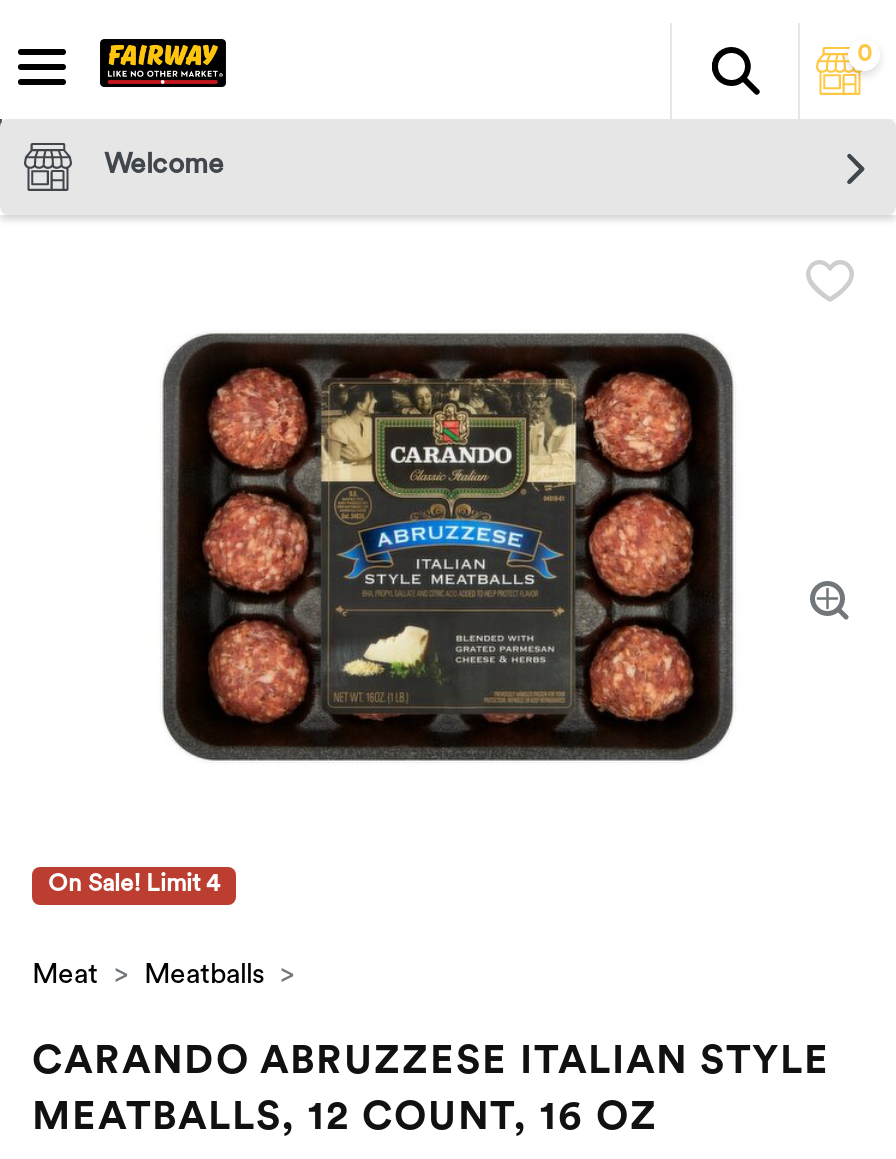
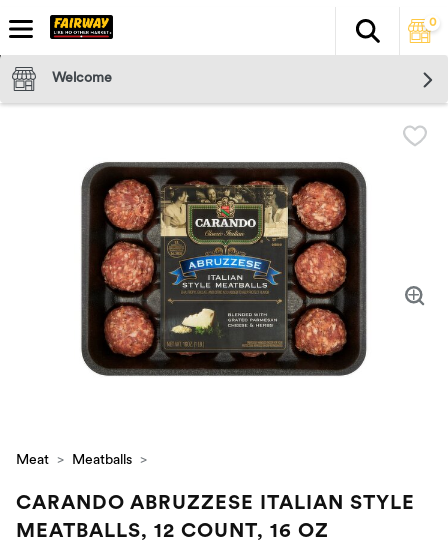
- On Sale! Limit 4
